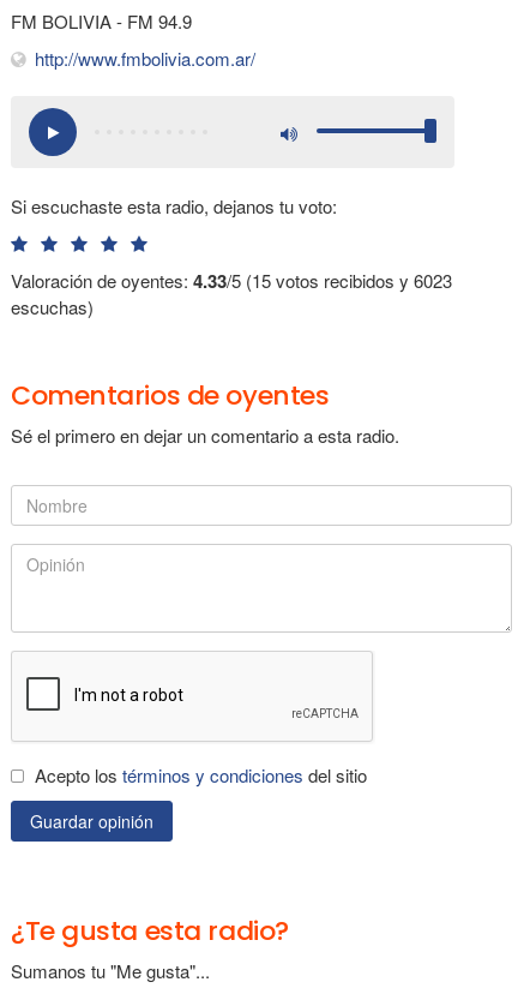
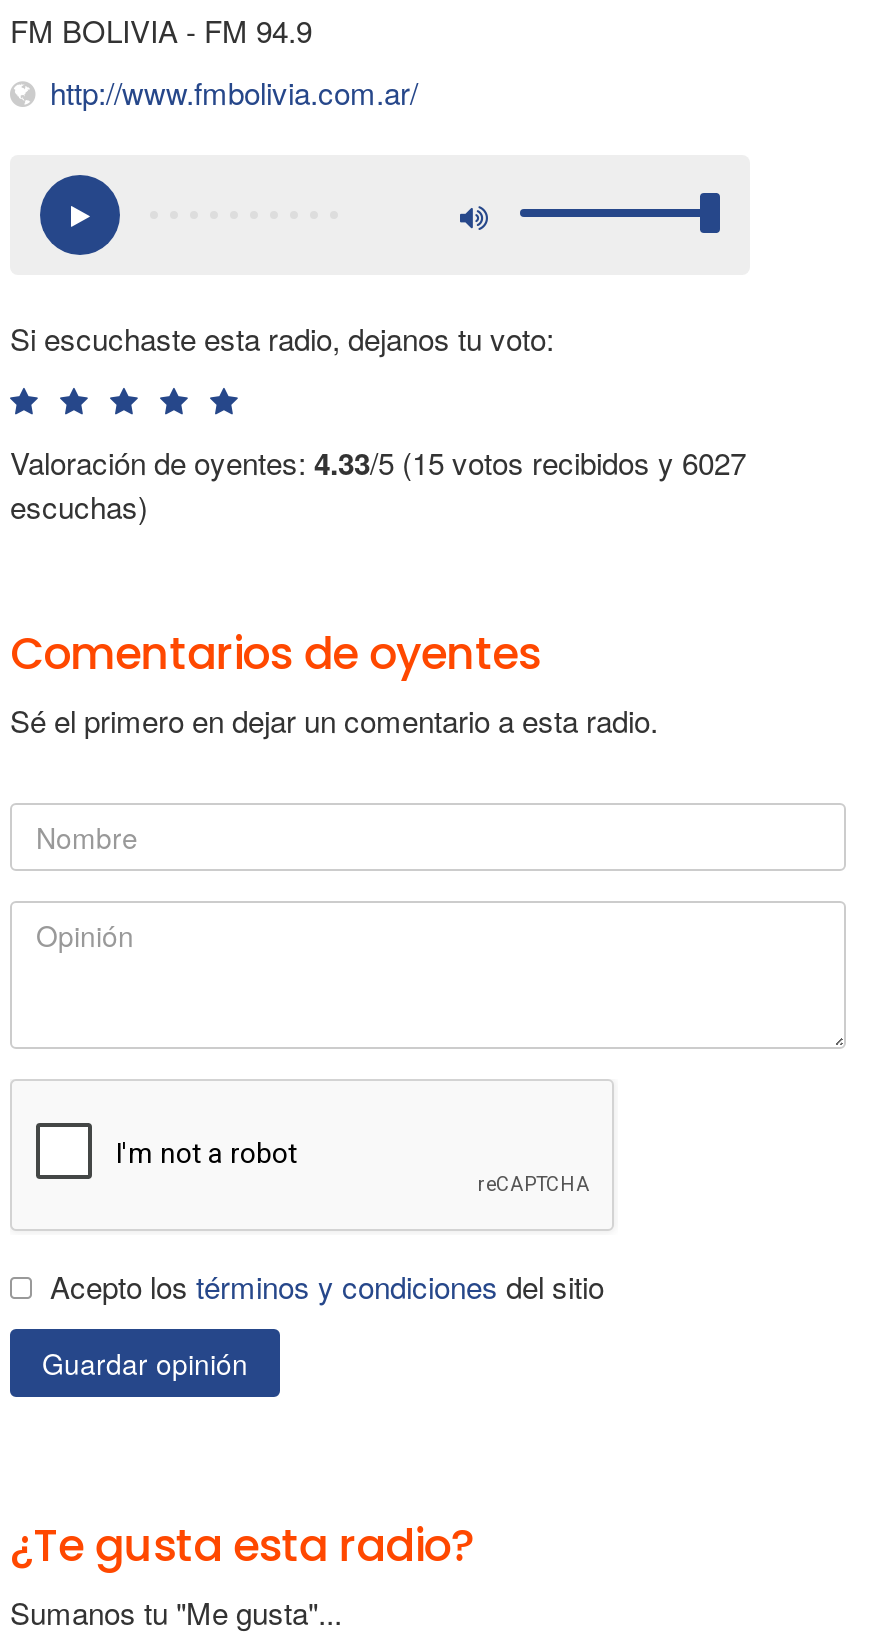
- Valoración de oyentes: 4.33/5 (15 votos recibidos y 6023
+ Valoración de oyentes: 4.33/5 (15 votos recibidos y 6027
